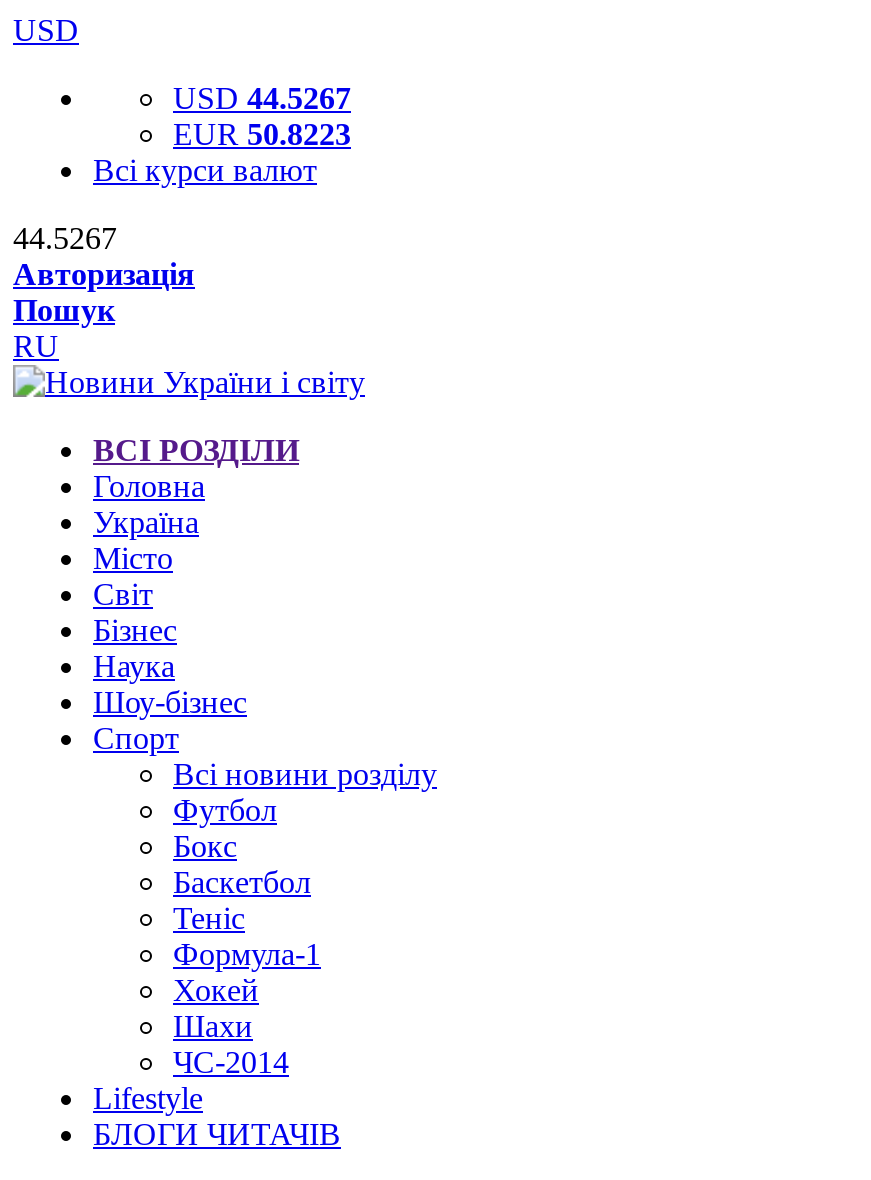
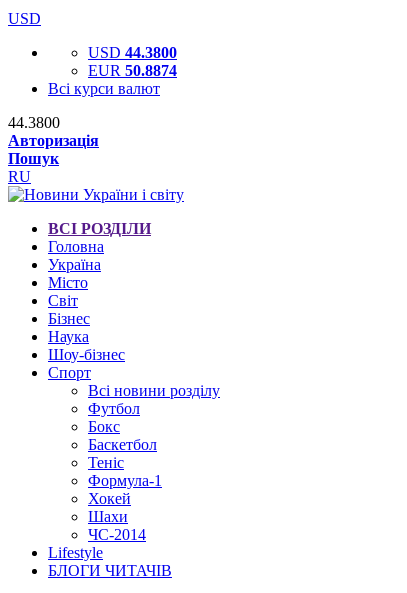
- USD 44.5267
+ USD 44.3800

- EUR 50.8223
+ EUR 50.8874

- 44.5267
+ 44.3800
